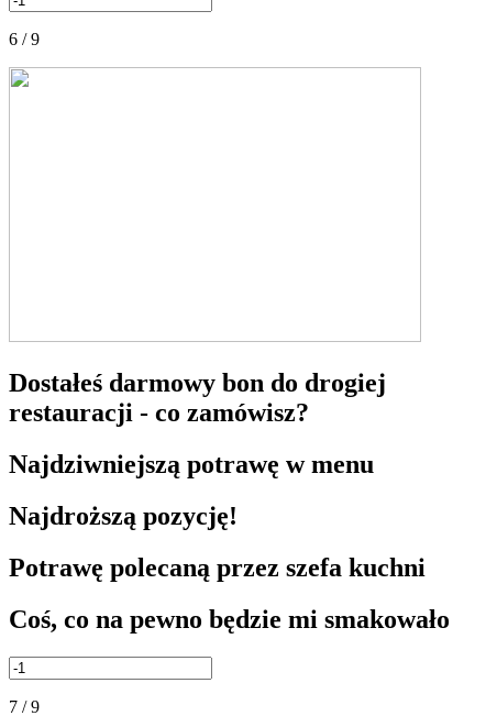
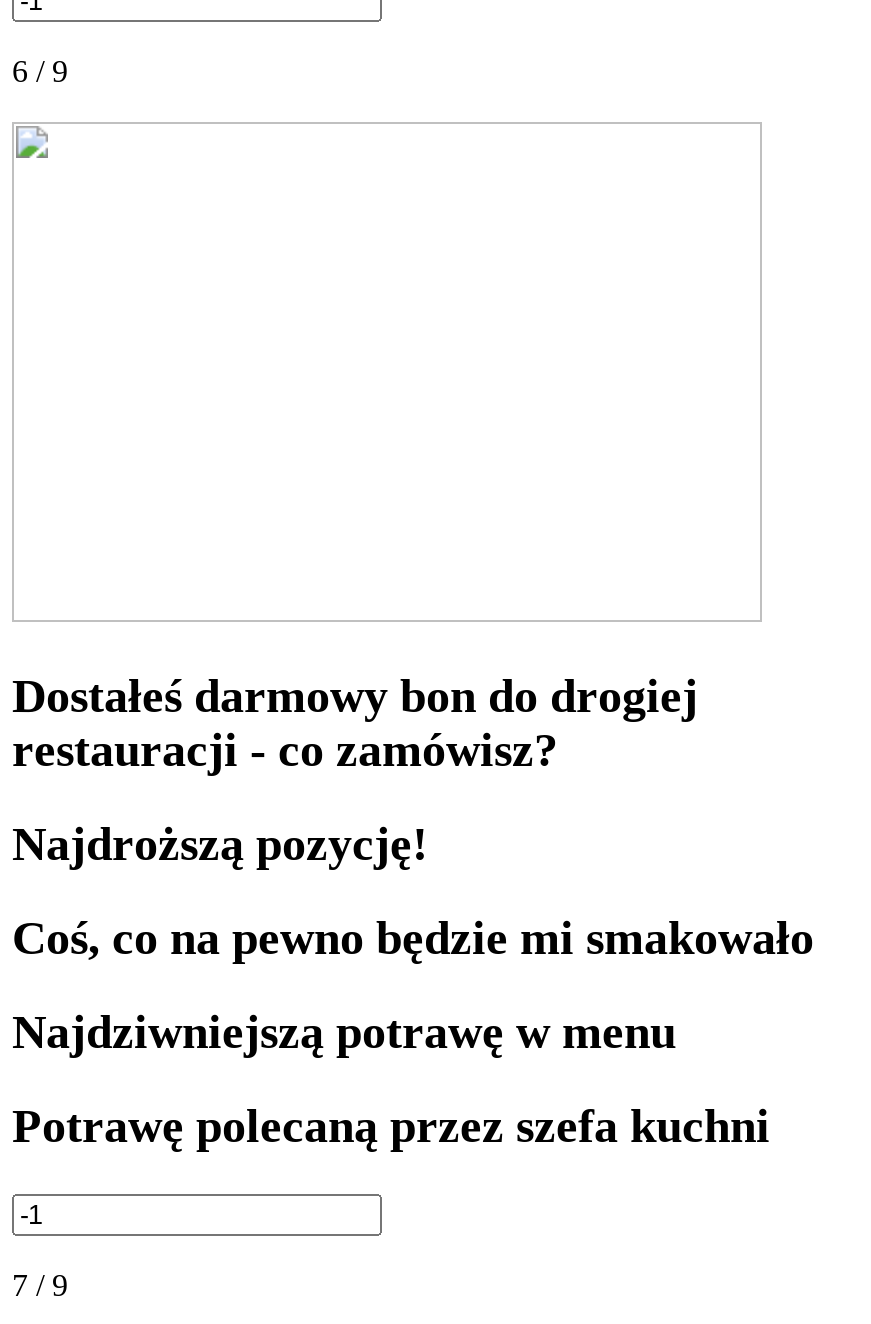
moved down: Najdziwniejszą potrawę w menu

moved up: Najdroższą pozycję!

moved down: Potrawę polecaną przez szefa kuchni

moved up: Coś, co na pewno będzie mi smakowało
